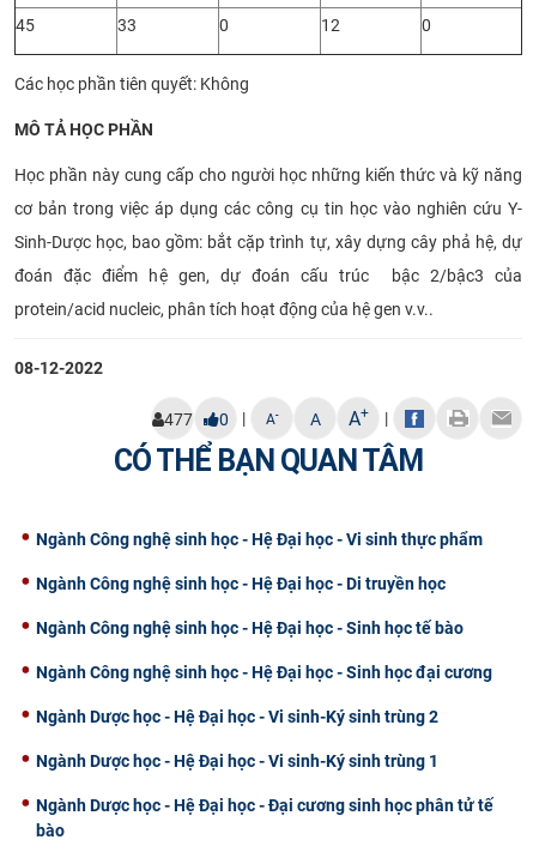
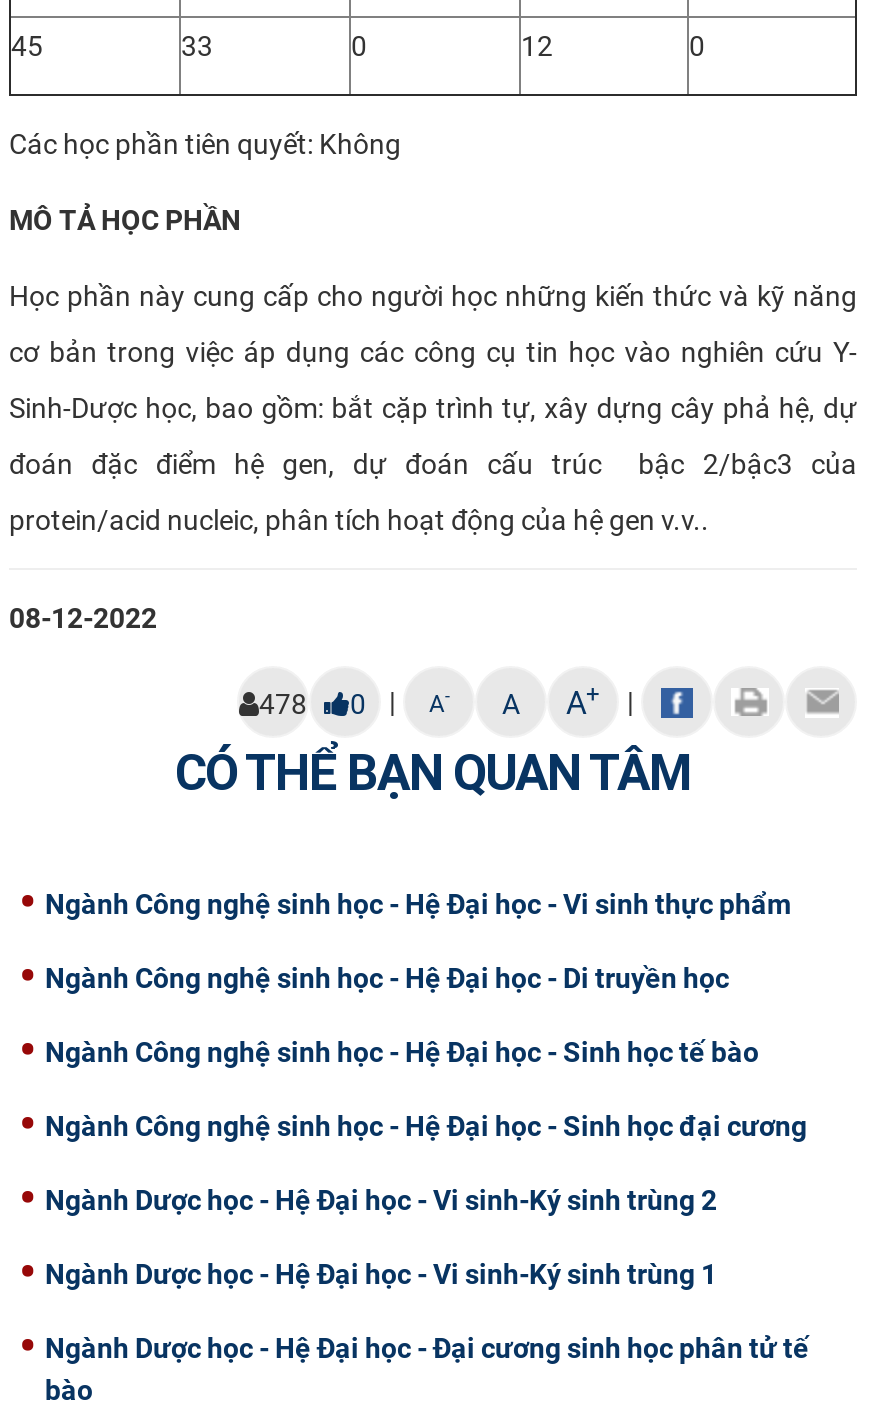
- 477
+ 478
